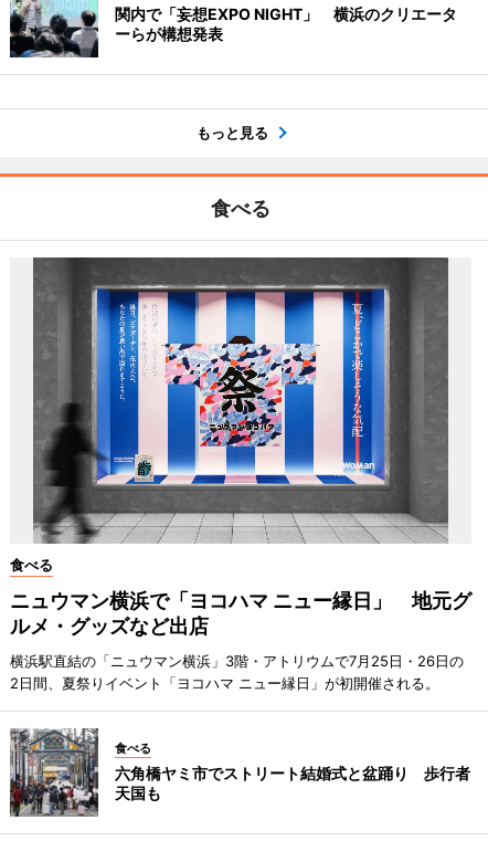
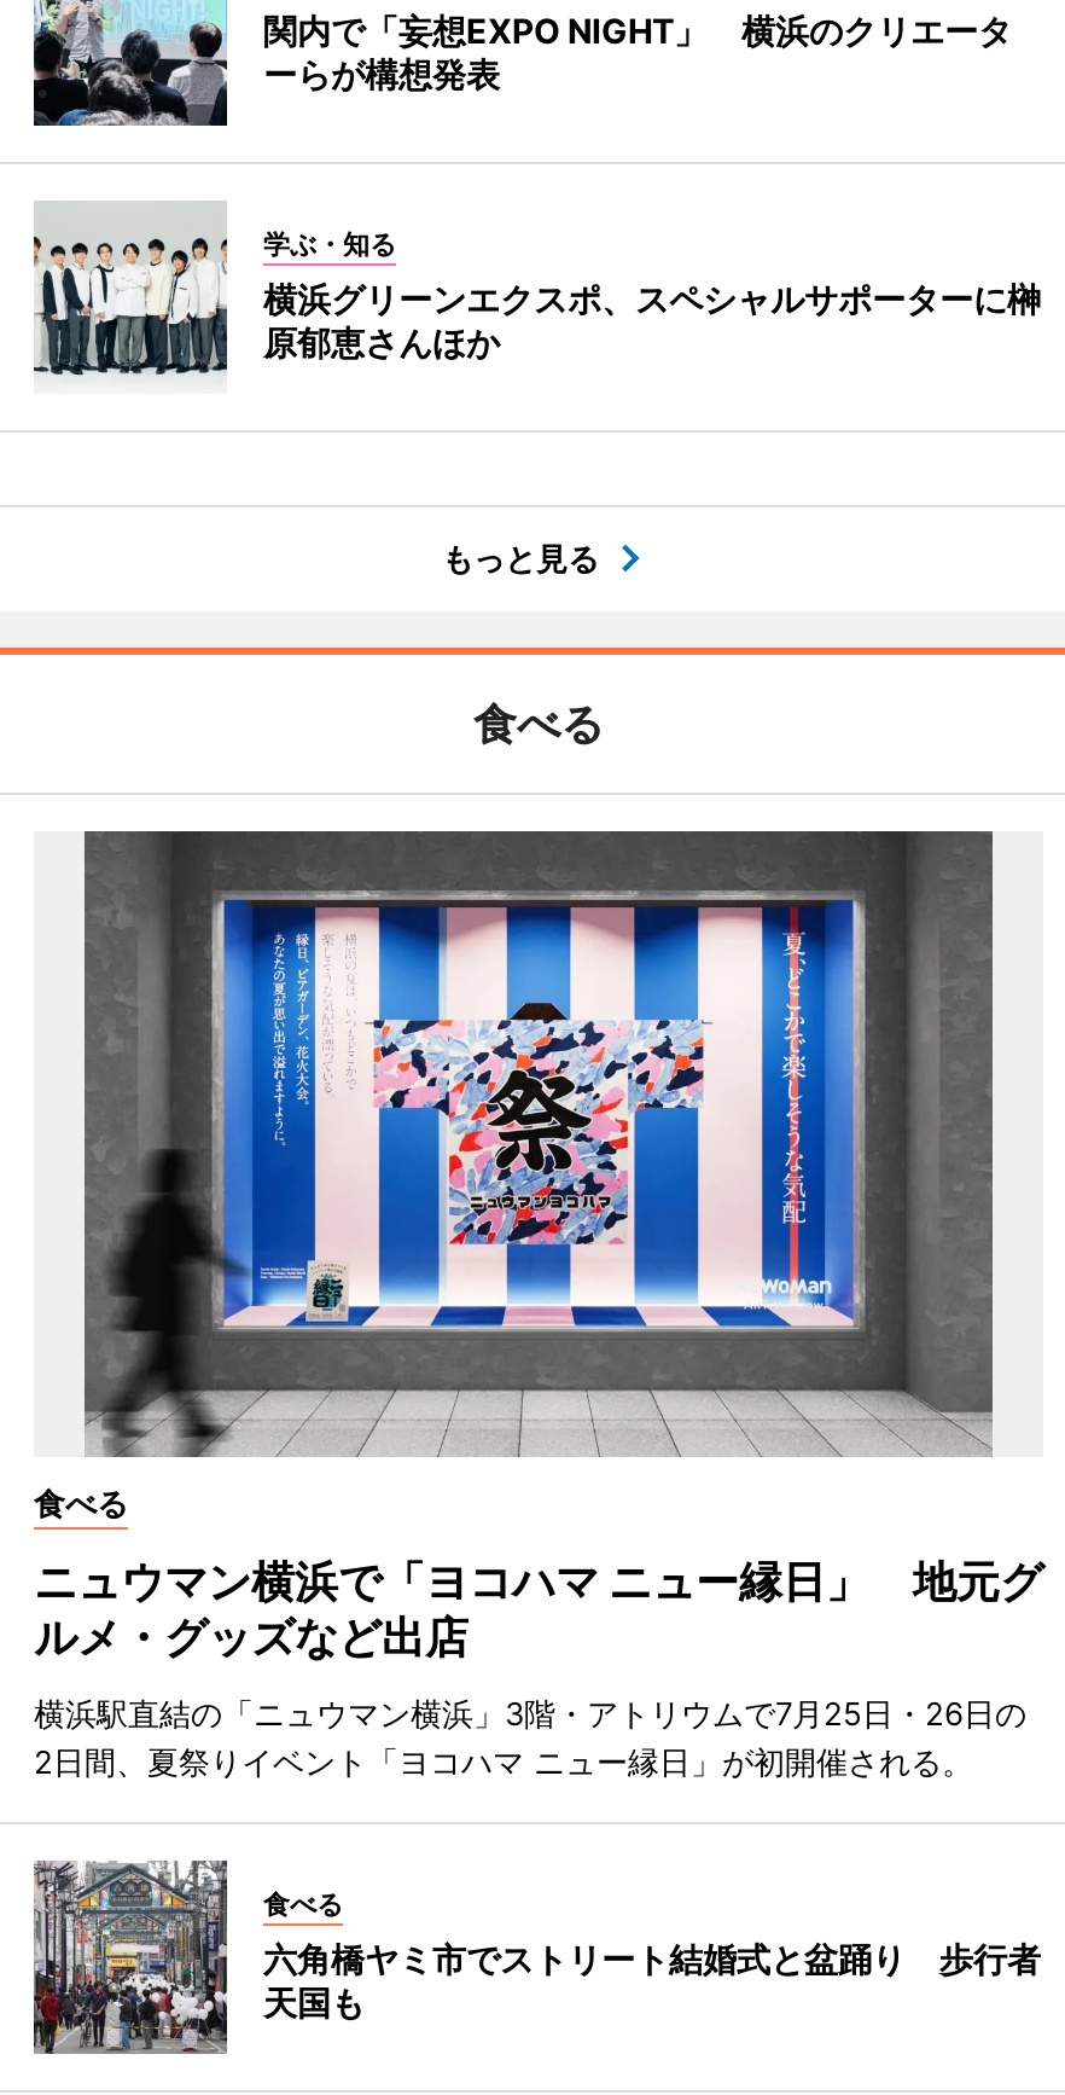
+ [image]
+ 学ぶ・知る
+ 横浜グリーンエクスポ、スペシャルサポーターに榊
+ 原郁恵さんほか
